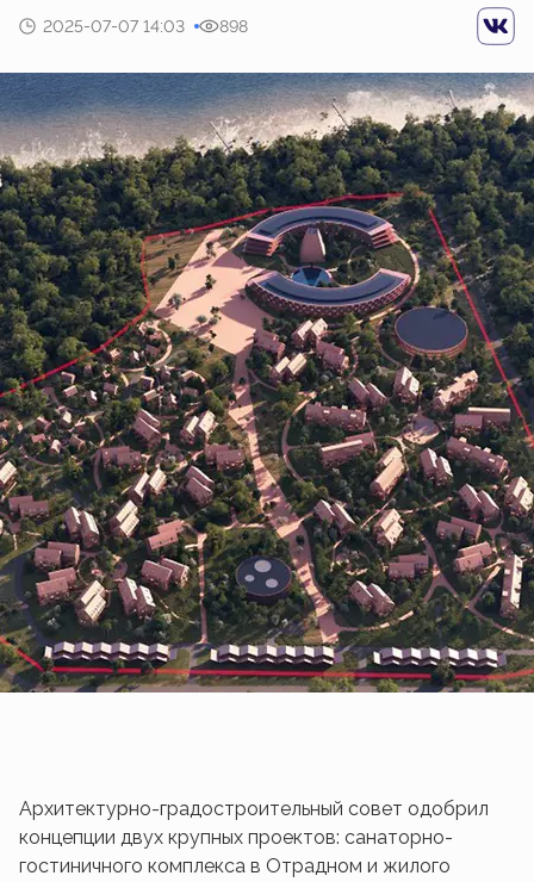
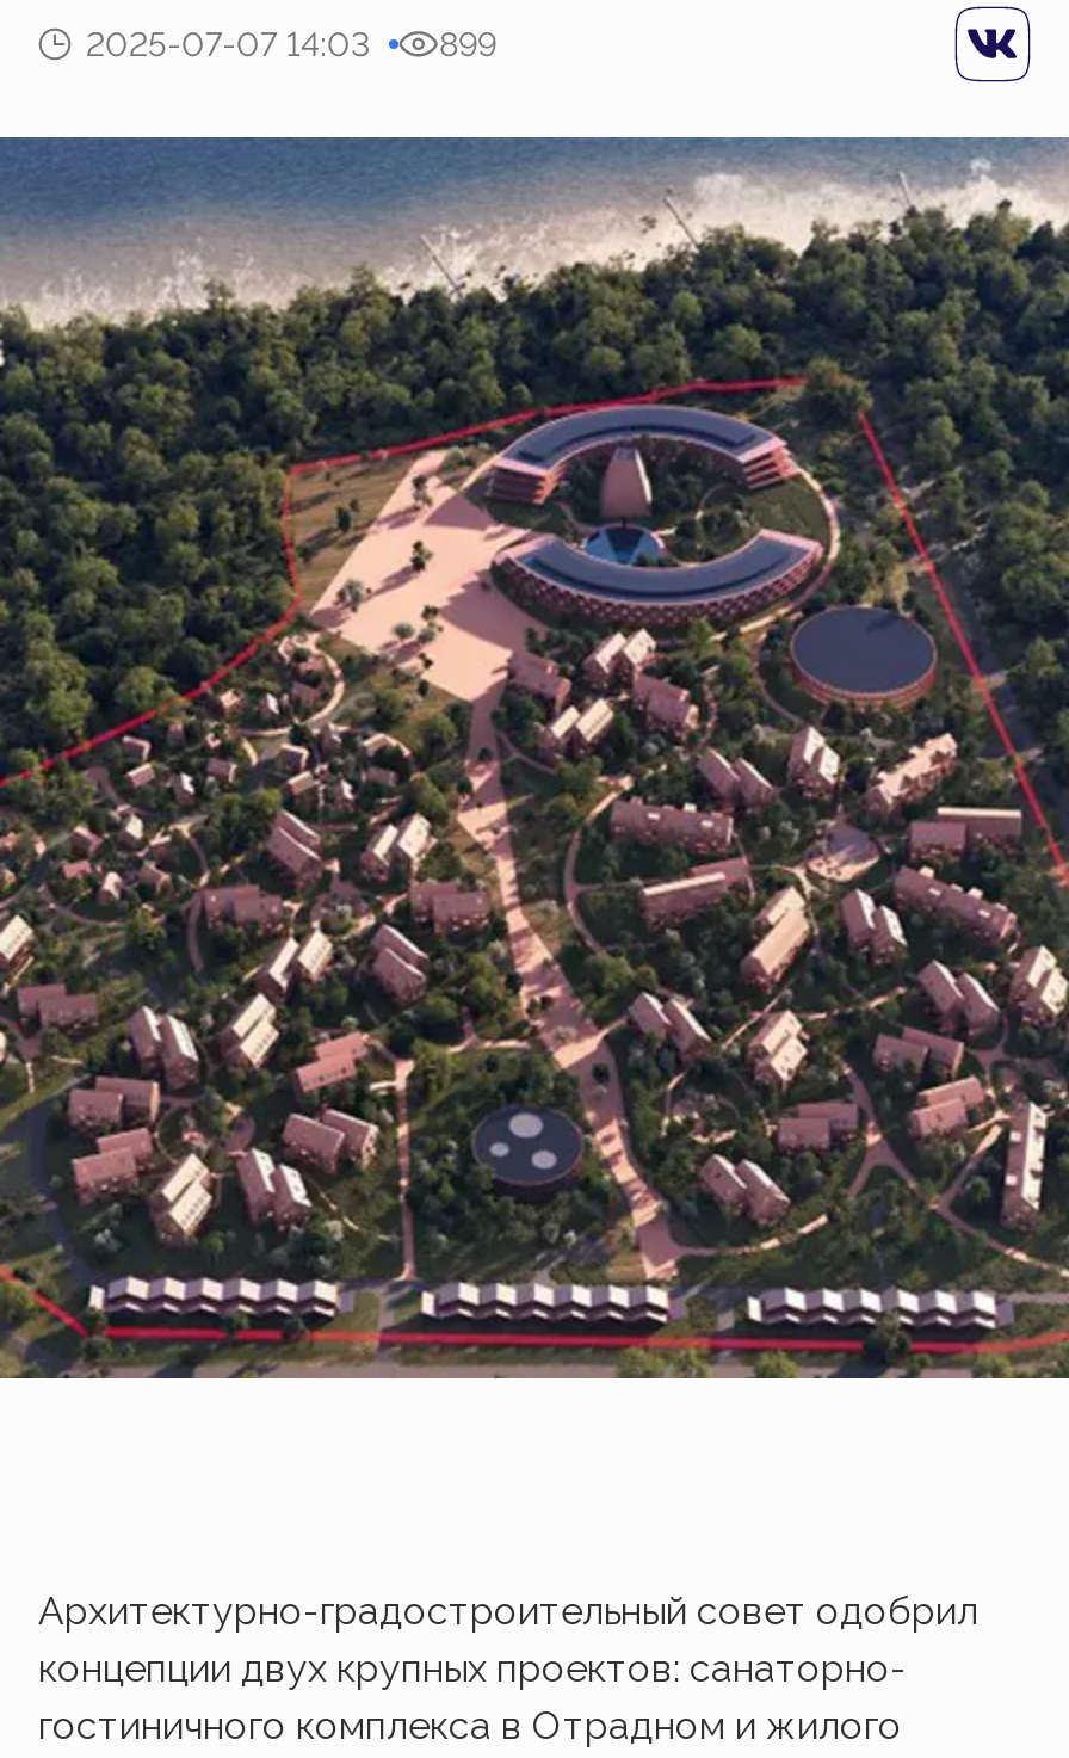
- 2025-07-07 14:03 898
+ 2025-07-07 14:03 899
